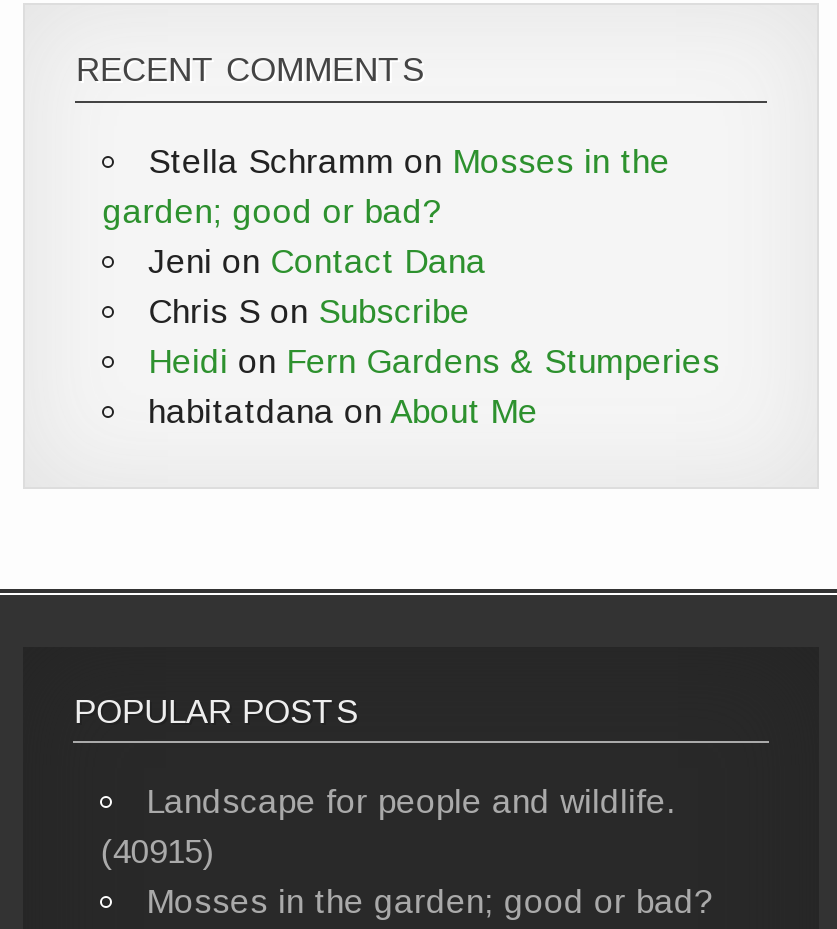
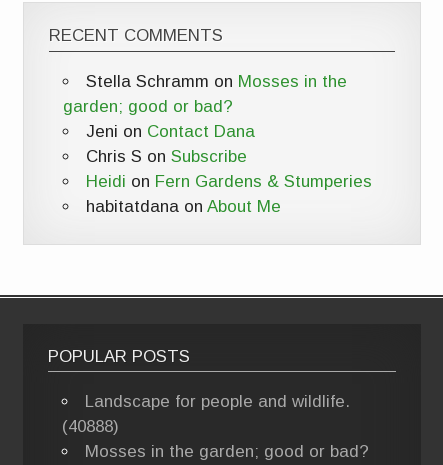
- (40915)
+ (40888)
